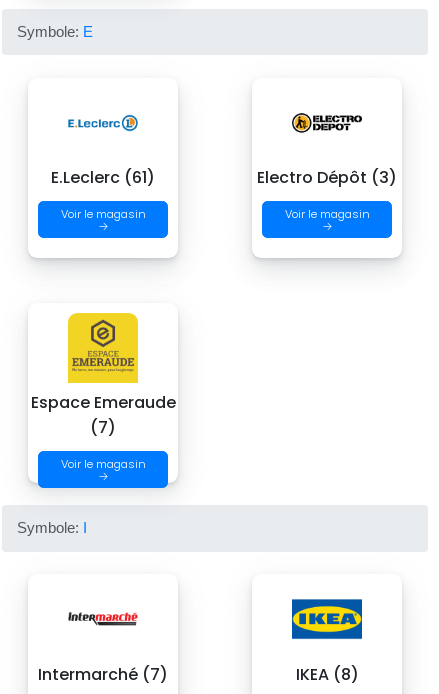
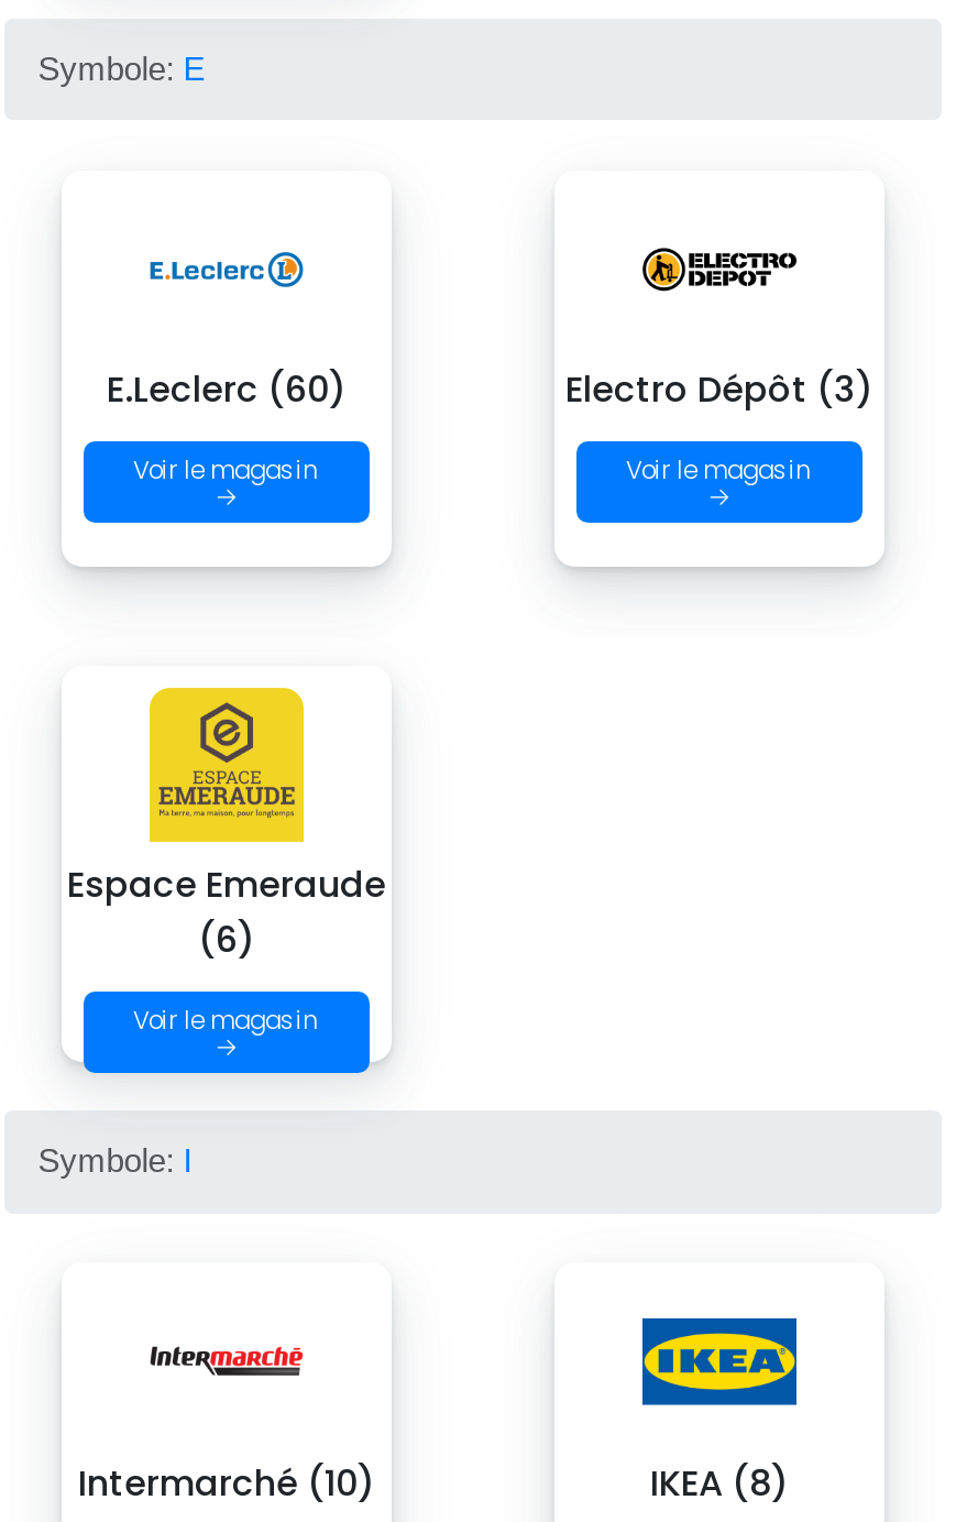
- E.Leclerc (61)
+ E.Leclerc (60)

- (7)
+ (6)

- Intermarché (7)
+ Intermarché (10)
